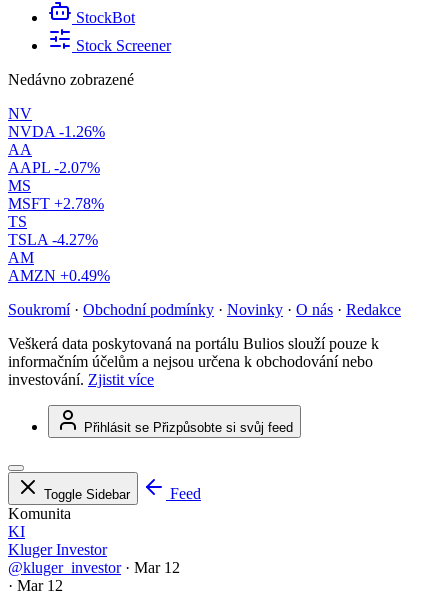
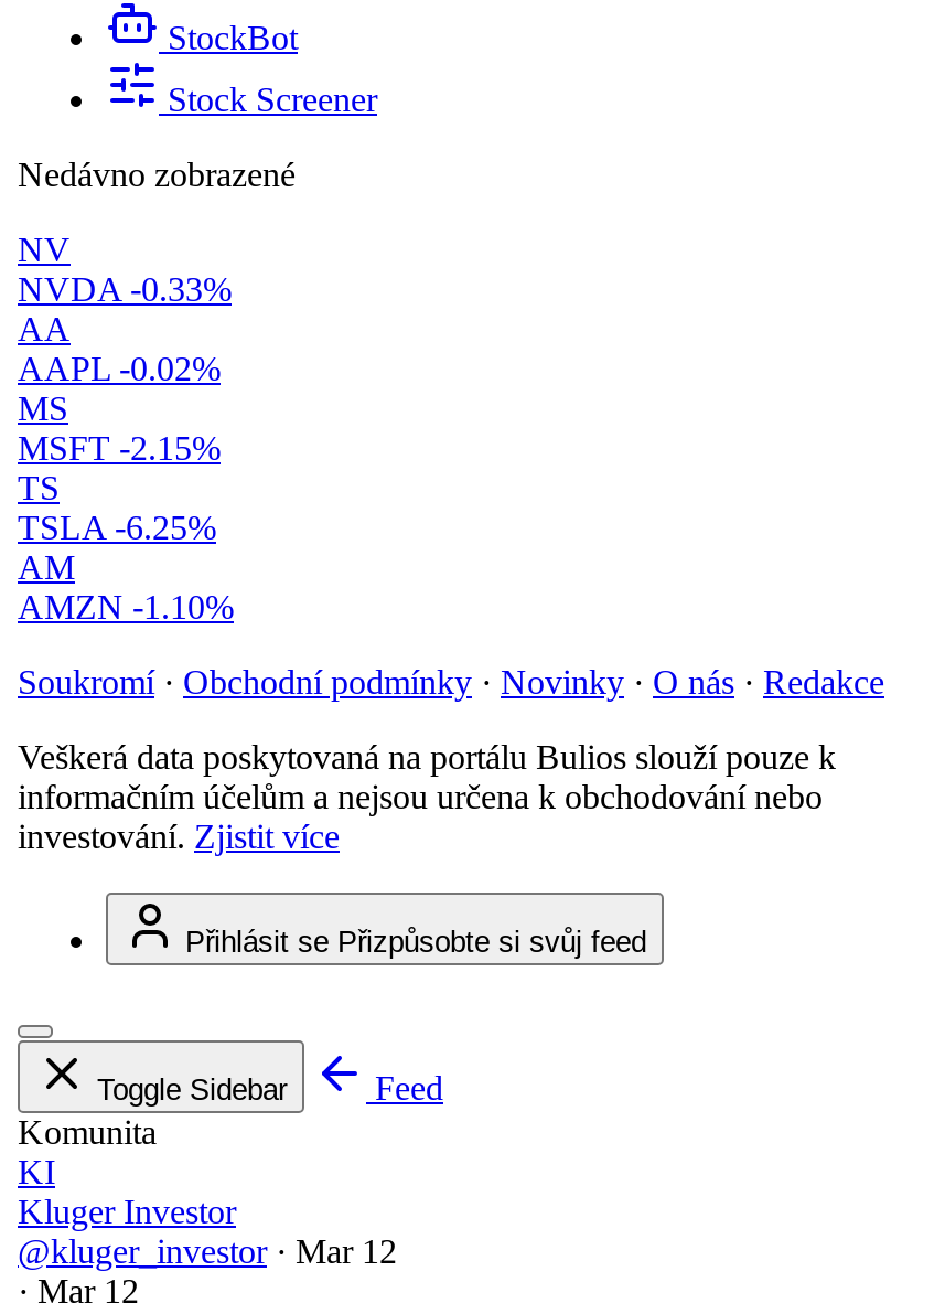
- NVDA -1.26%
+ NVDA -0.33%

- AAPL -2.07%
+ AAPL -0.02%

- MSFT +2.78%
+ MSFT -2.15%

- TSLA -4.27%
+ TSLA -6.25%

- AMZN +0.49%
+ AMZN -1.10%
